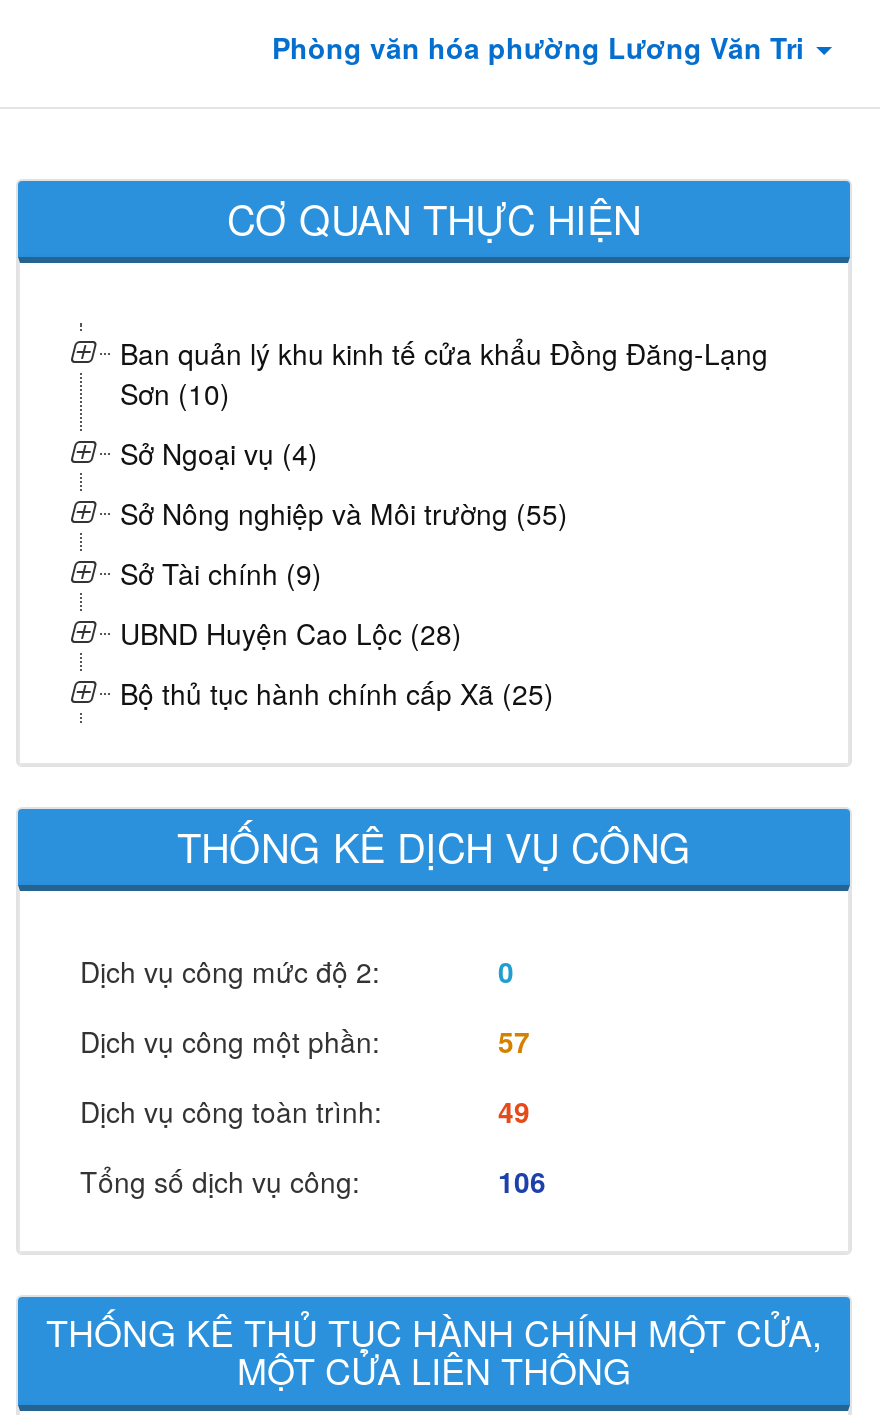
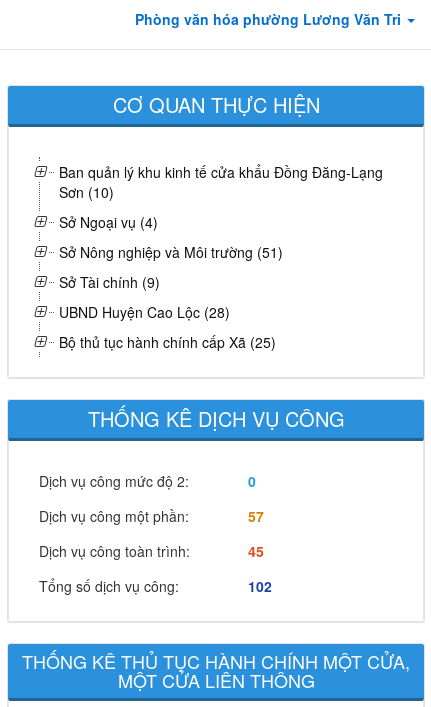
- Sở Nông nghiệp và Môi trường (55)
+ Sở Nông nghiệp và Môi trường (51)

- 49
+ 45

- 106
+ 102
